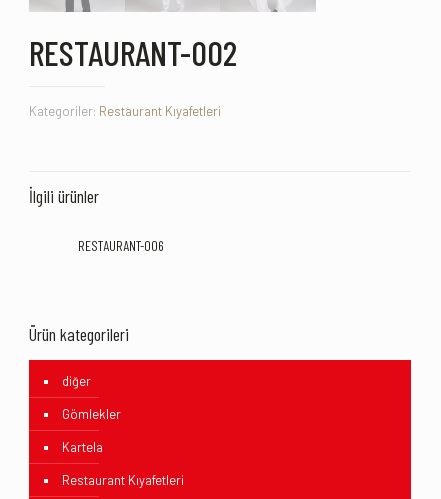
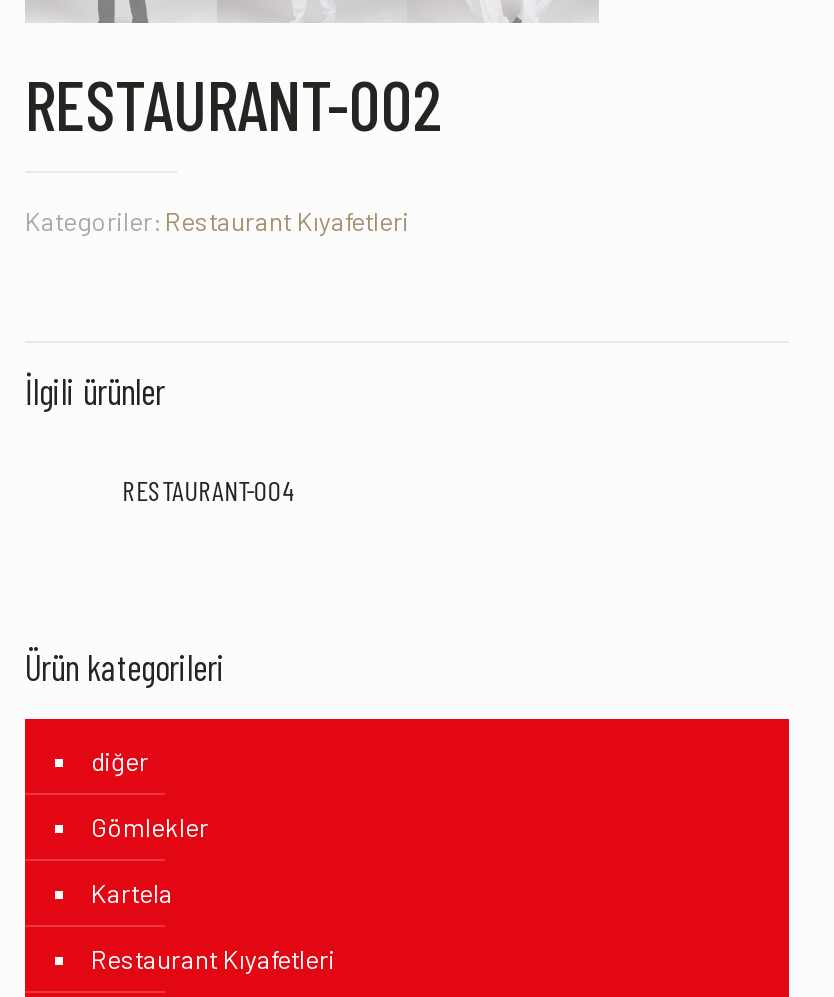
- RESTAURANT-006
+ RESTAURANT-004
